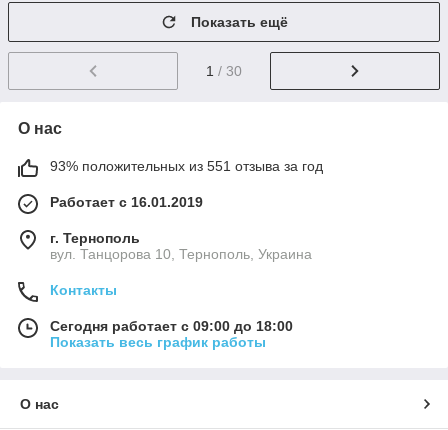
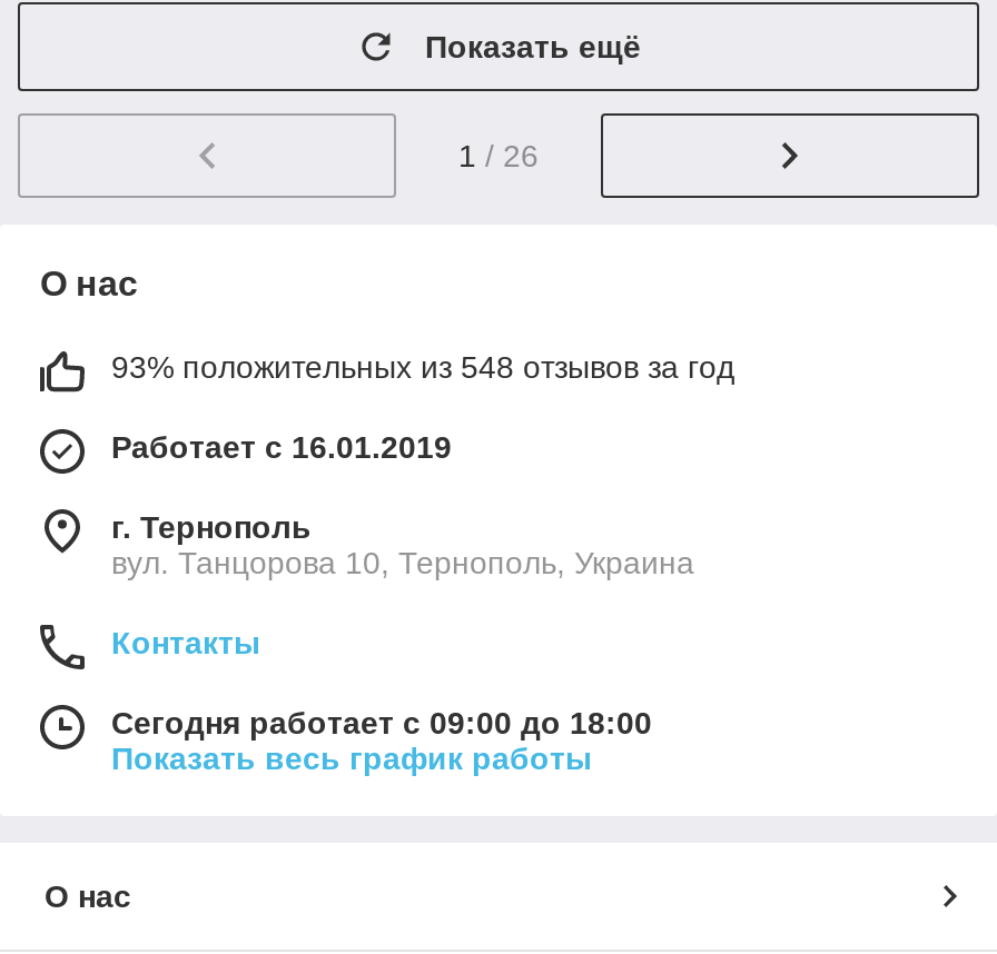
- 1 / 30
+ 1 / 26

- 93% положительных из 551 отзыва за год
+ 93% положительных из 548 отзывов за год
